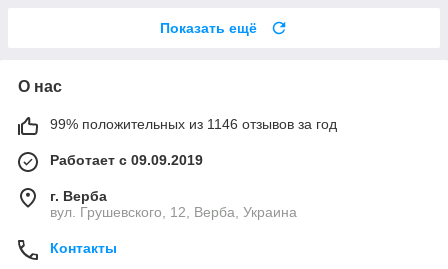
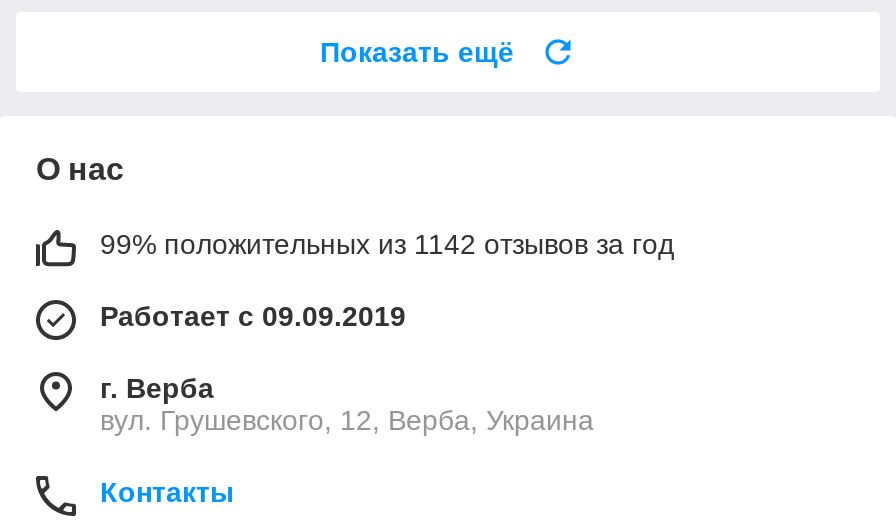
- 99% положительных из 1146 отзывов за год
+ 99% положительных из 1142 отзывов за год
